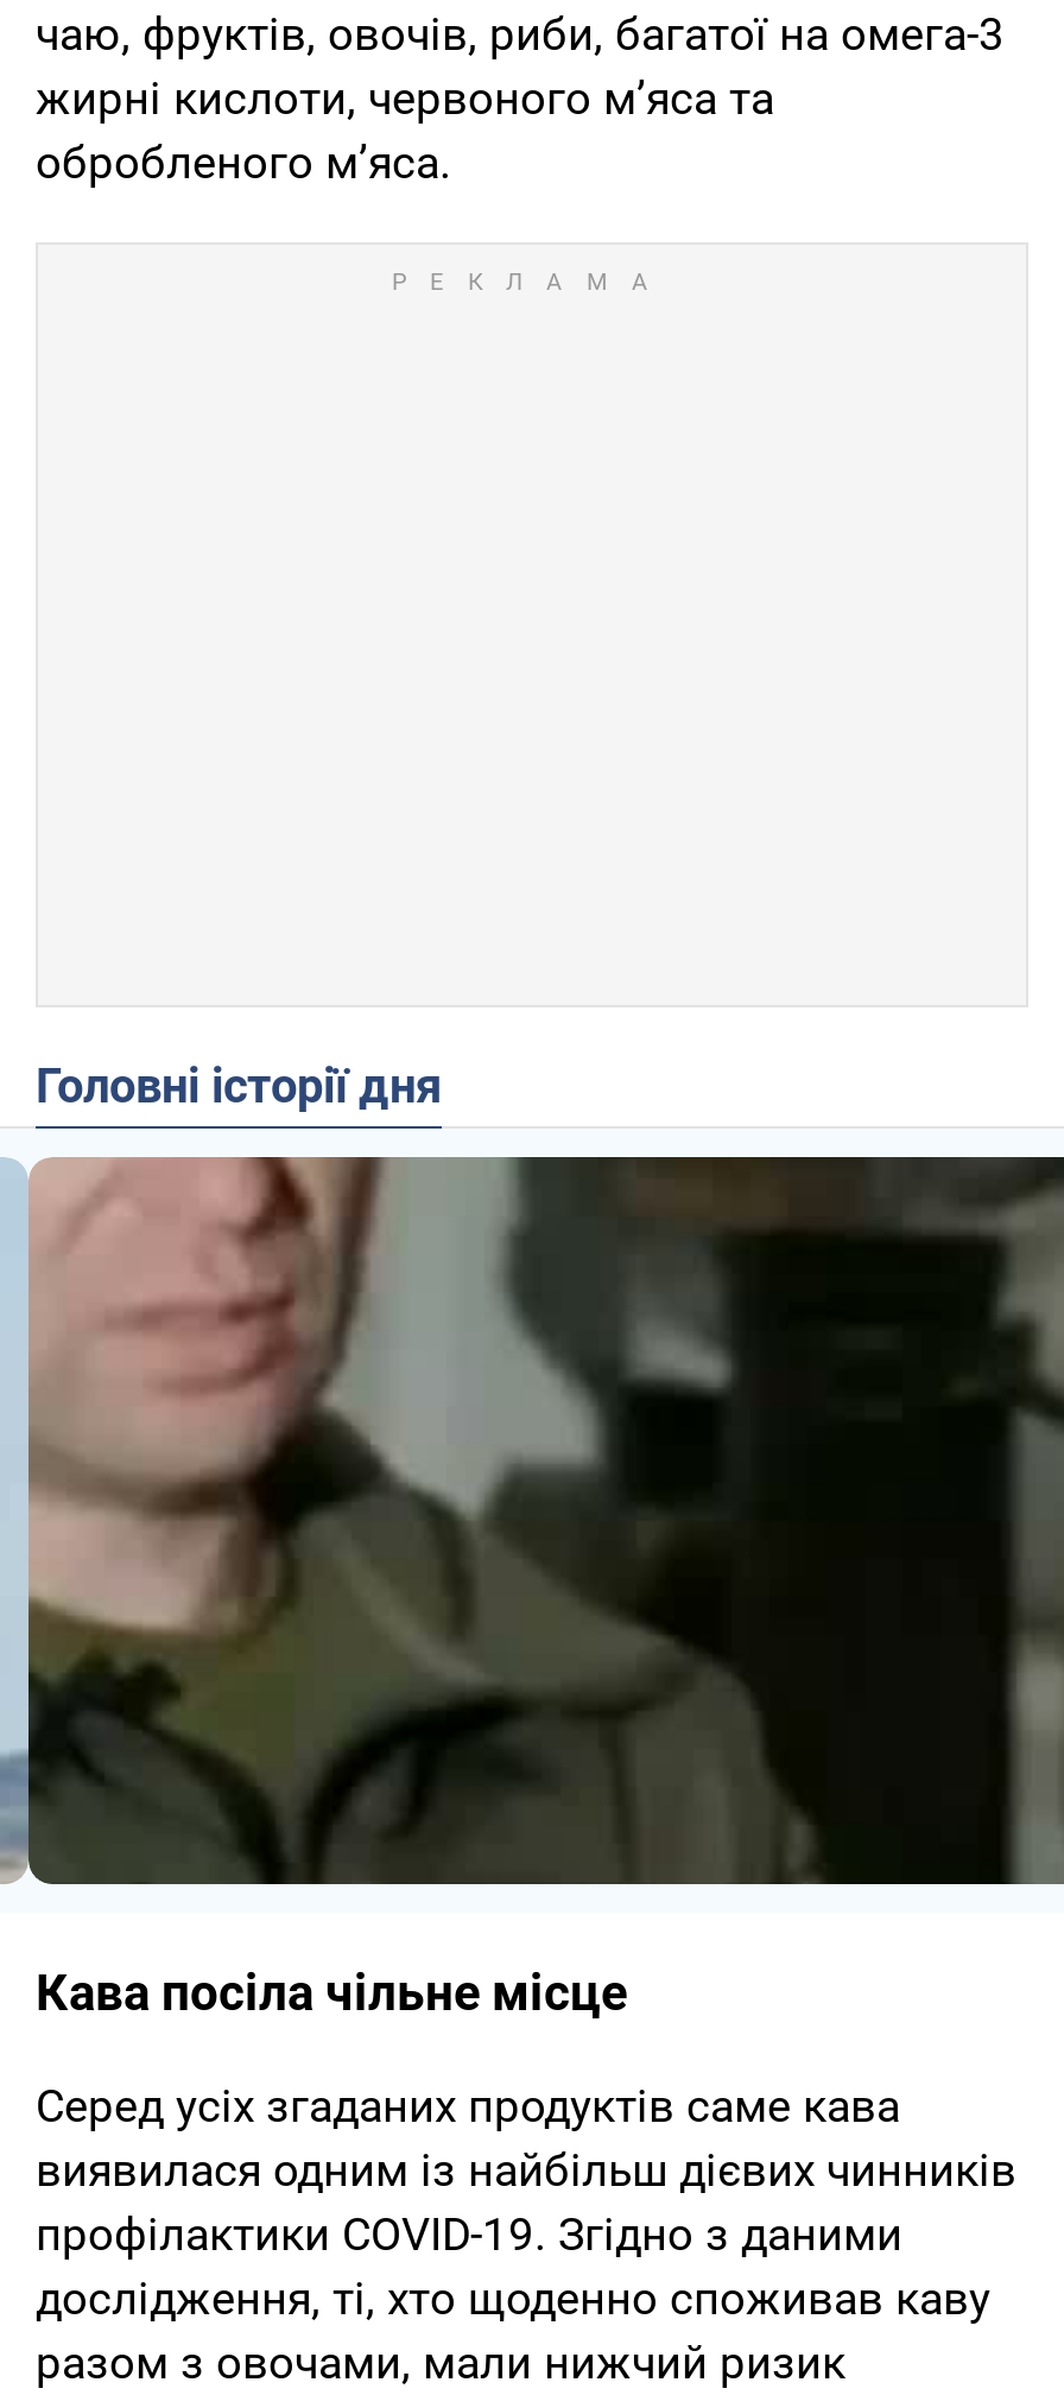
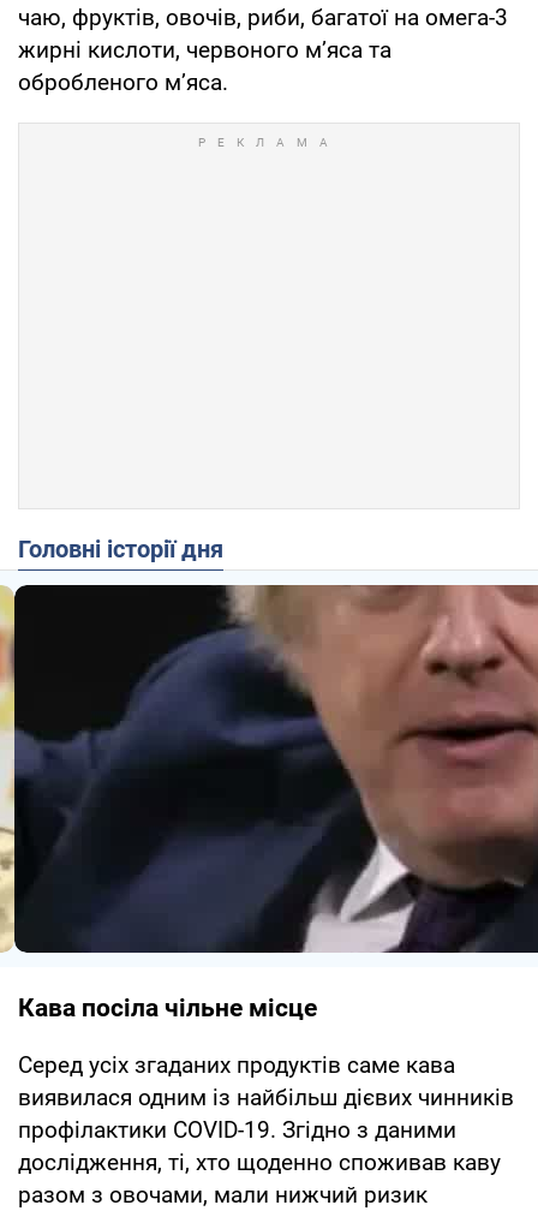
- [image]
+ [image]
